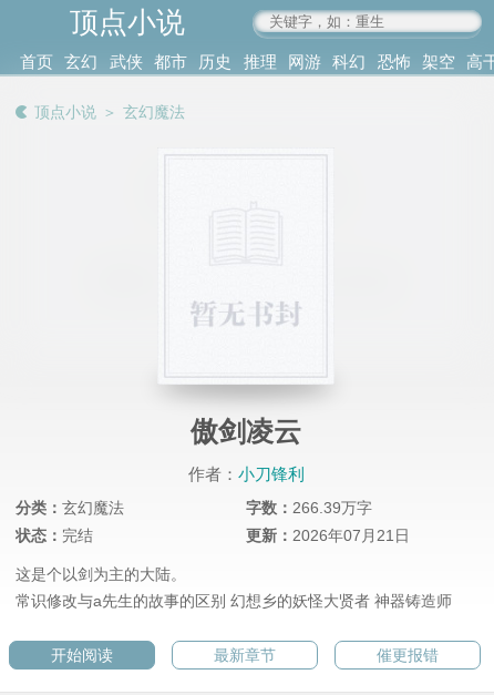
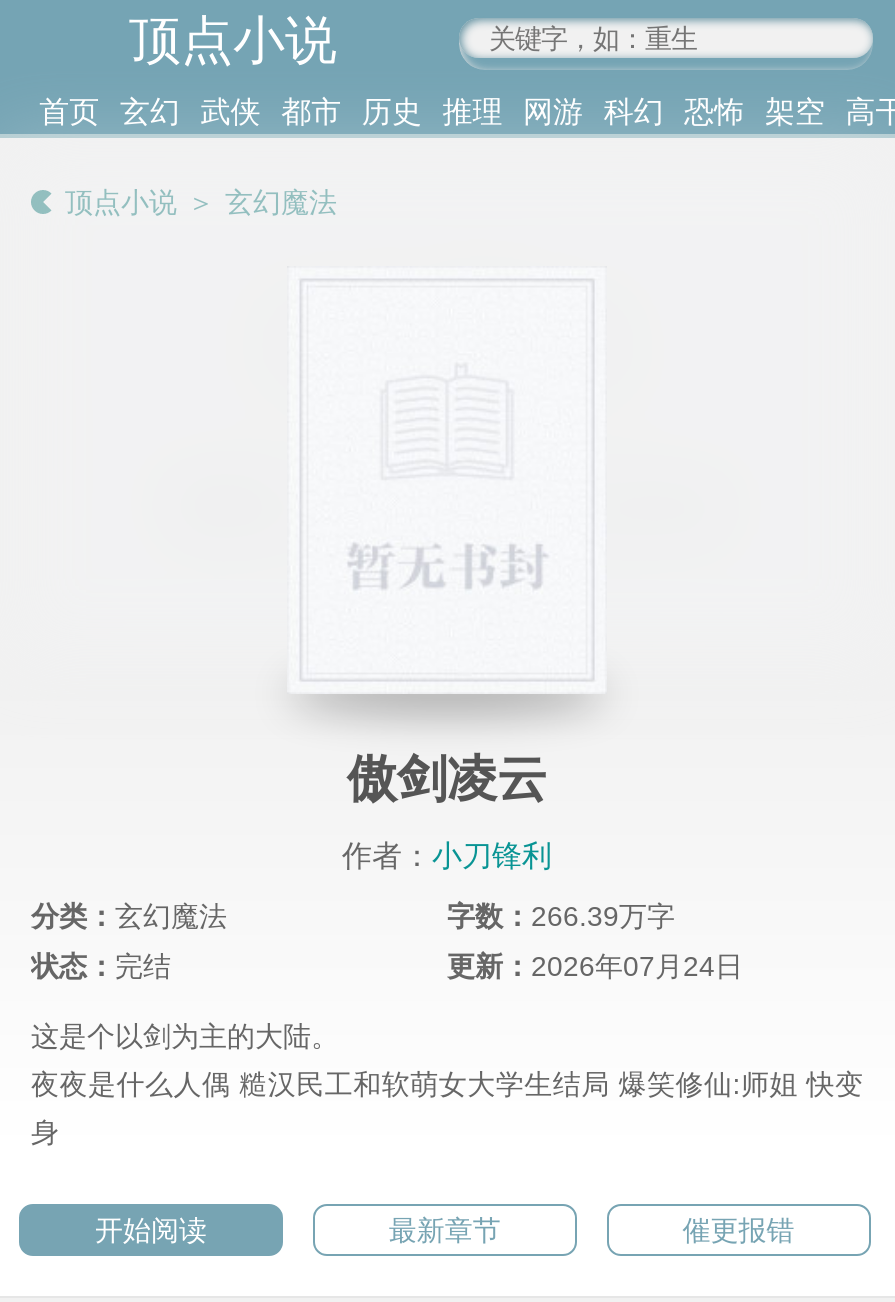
- 更新：2026年07月21日
+ 更新：2026年07月24日

- 常识修改与a先生的故事的区别 幻想乡的妖怪大贤者 神器铸造师
+ 夜夜是什么人偶 糙汉民工和软萌女大学生结局 爆笑修仙:师姐 快变
+ 身
